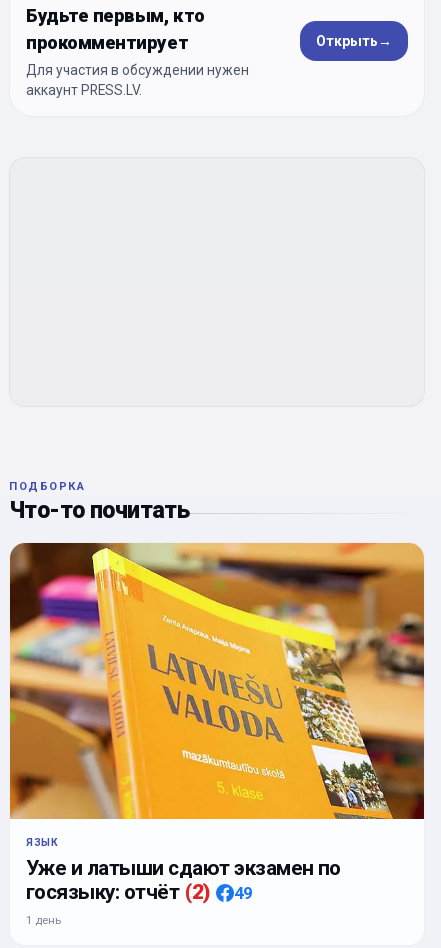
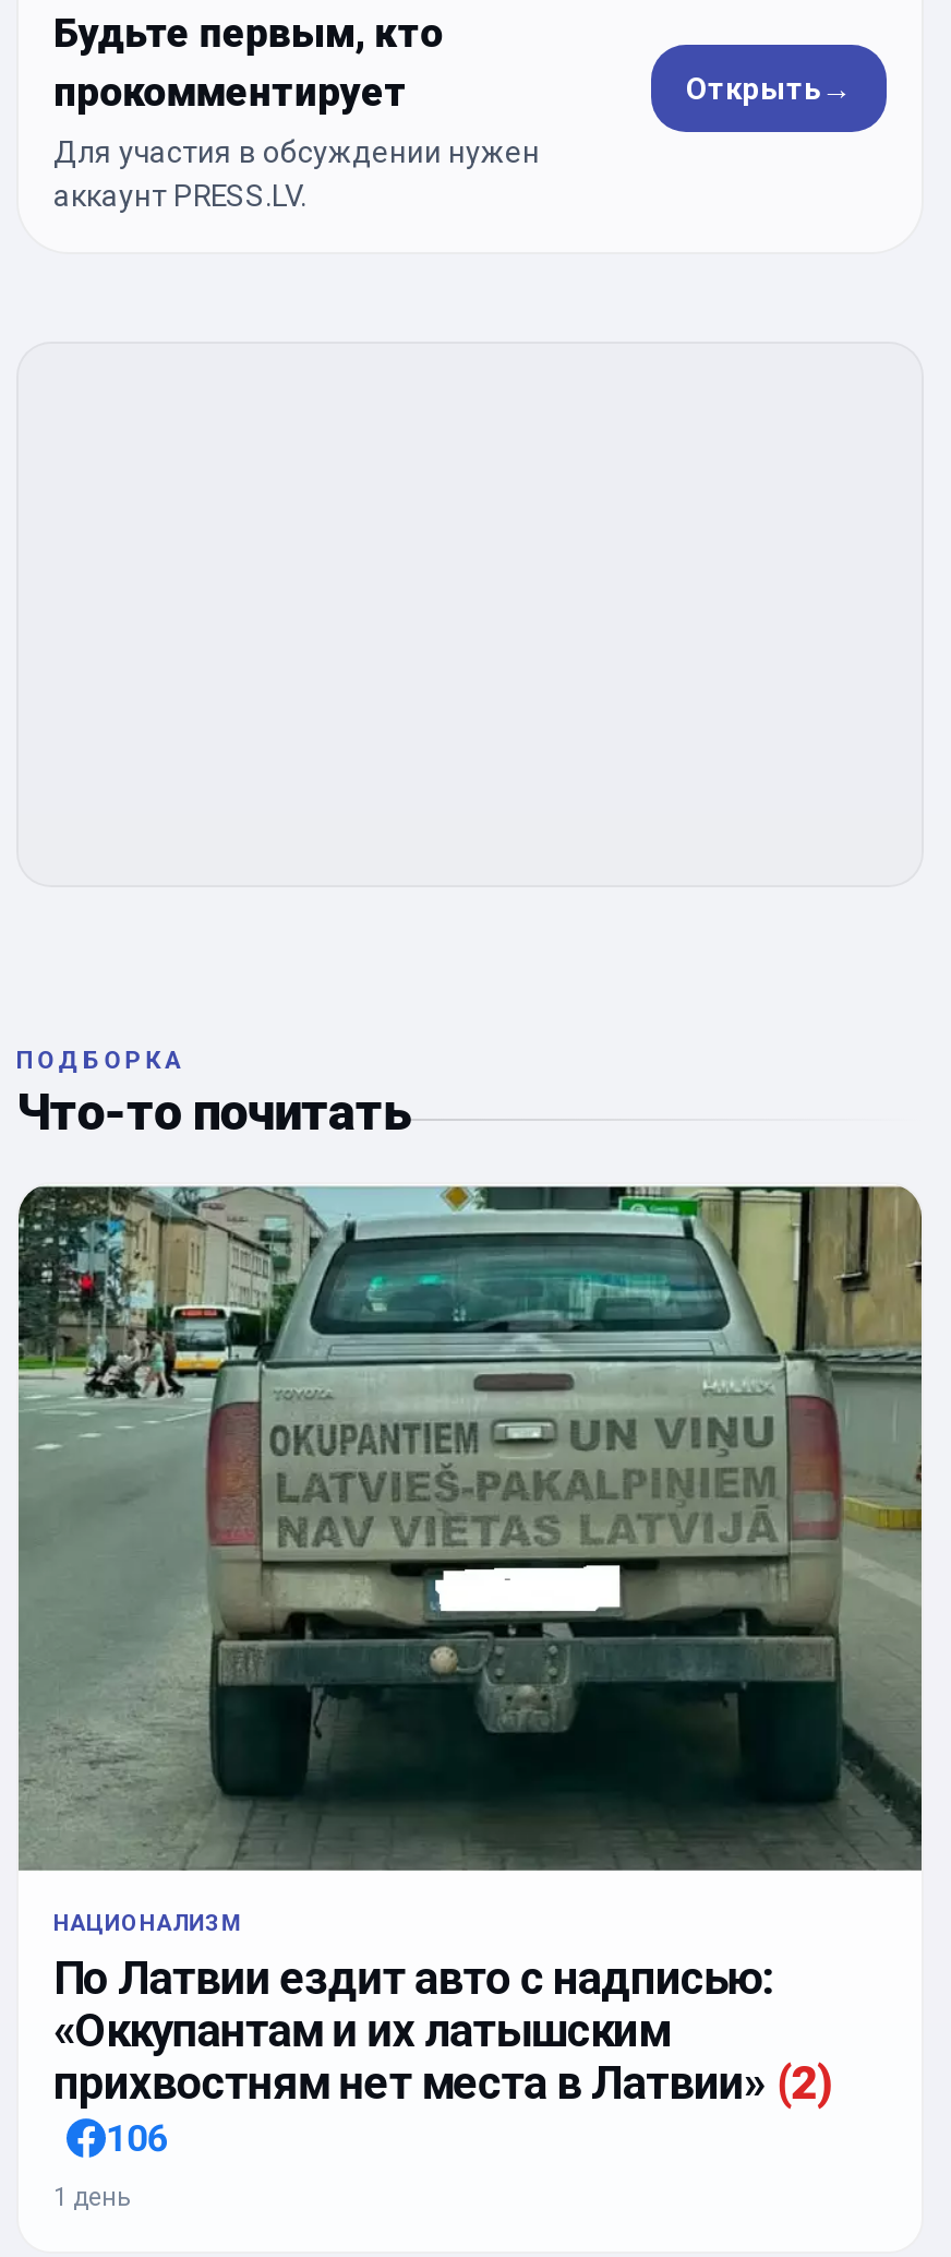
- [image]
- ЯЗЫК
- Уже и латыши сдают экзамен по
- госязыку: отчёт (2)
- 49
+ [image]
+ НАЦИОНАЛИЗМ
+ По Латвии ездит авто с надписью:
+ «Оккупантам и их латышским
+ прихвостням нет места в Латвии» (2)
+ 106
